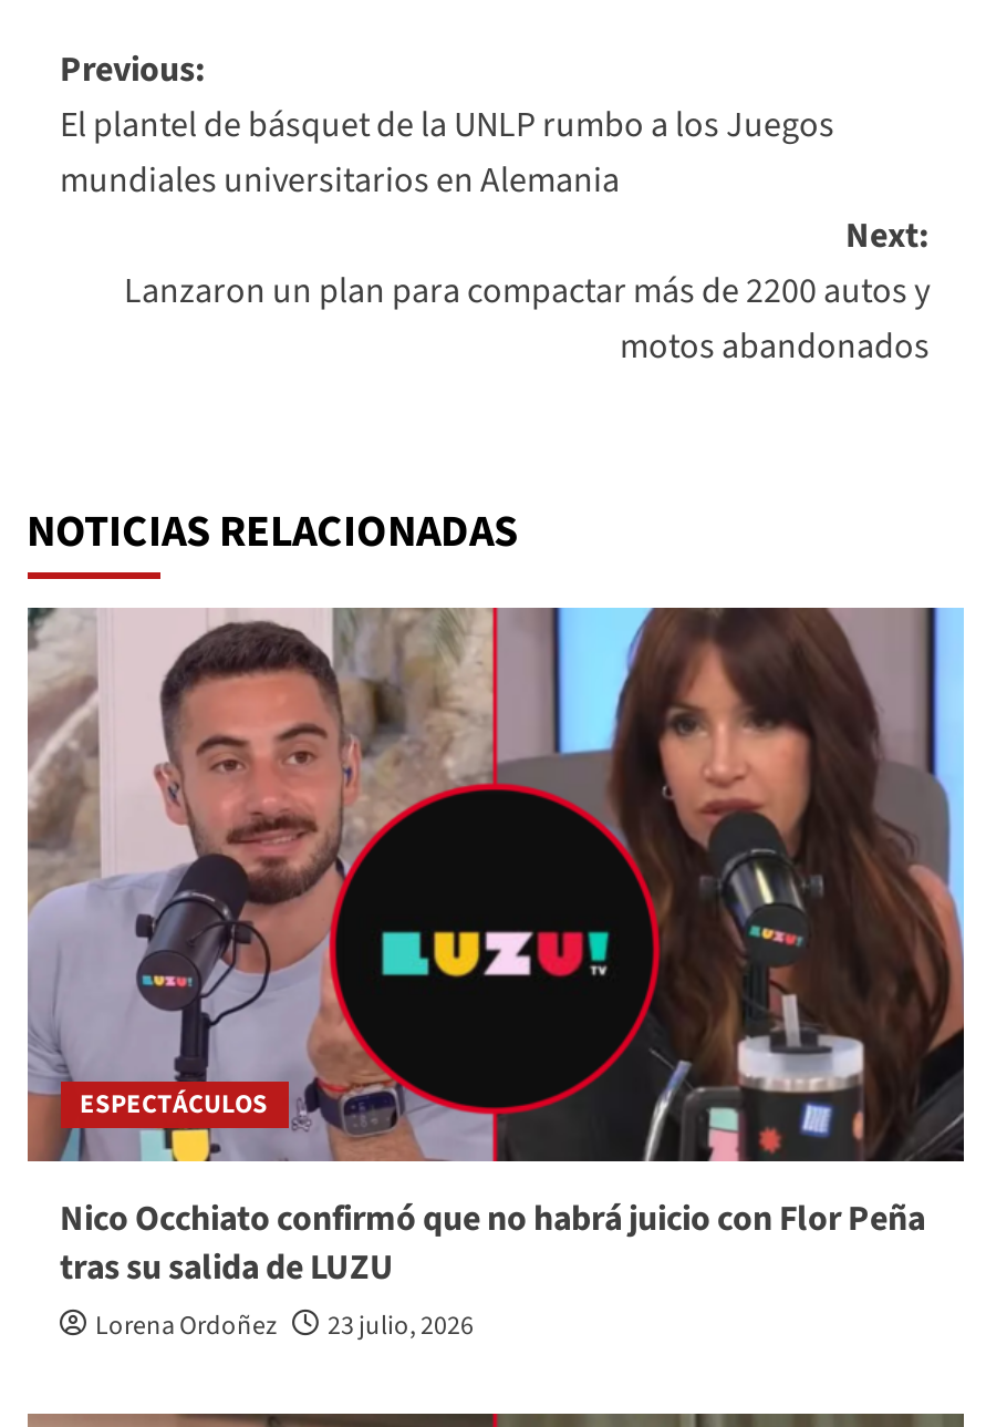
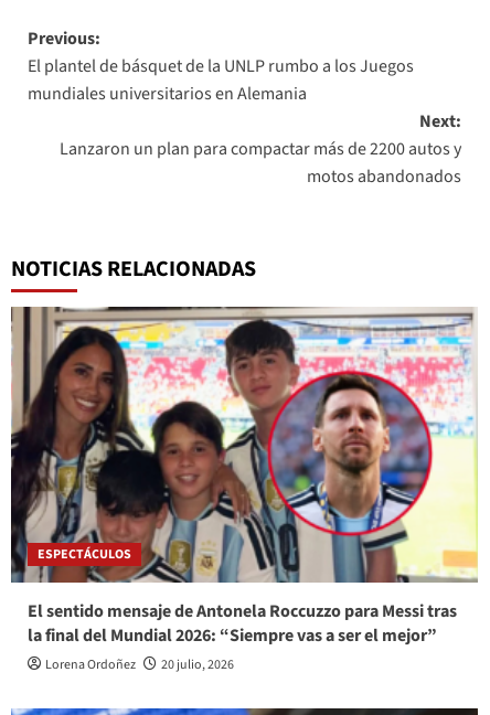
- [image]
- Nico Occhiato confirmó que no habrá juicio con Flor Peña
- tras su salida de LUZU
+ [image]
+ El sentido mensaje de Antonela Roccuzzo para Messi tras
+ la final del Mundial 2026: “Siempre vas a ser el mejor”

- Lorena Ordoñez 23 julio, 2026
+ Lorena Ordoñez 20 julio, 2026
